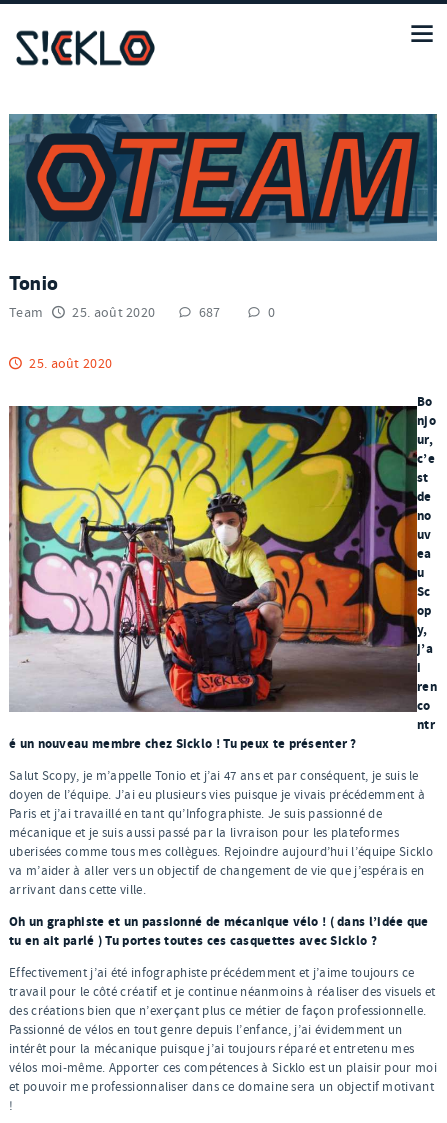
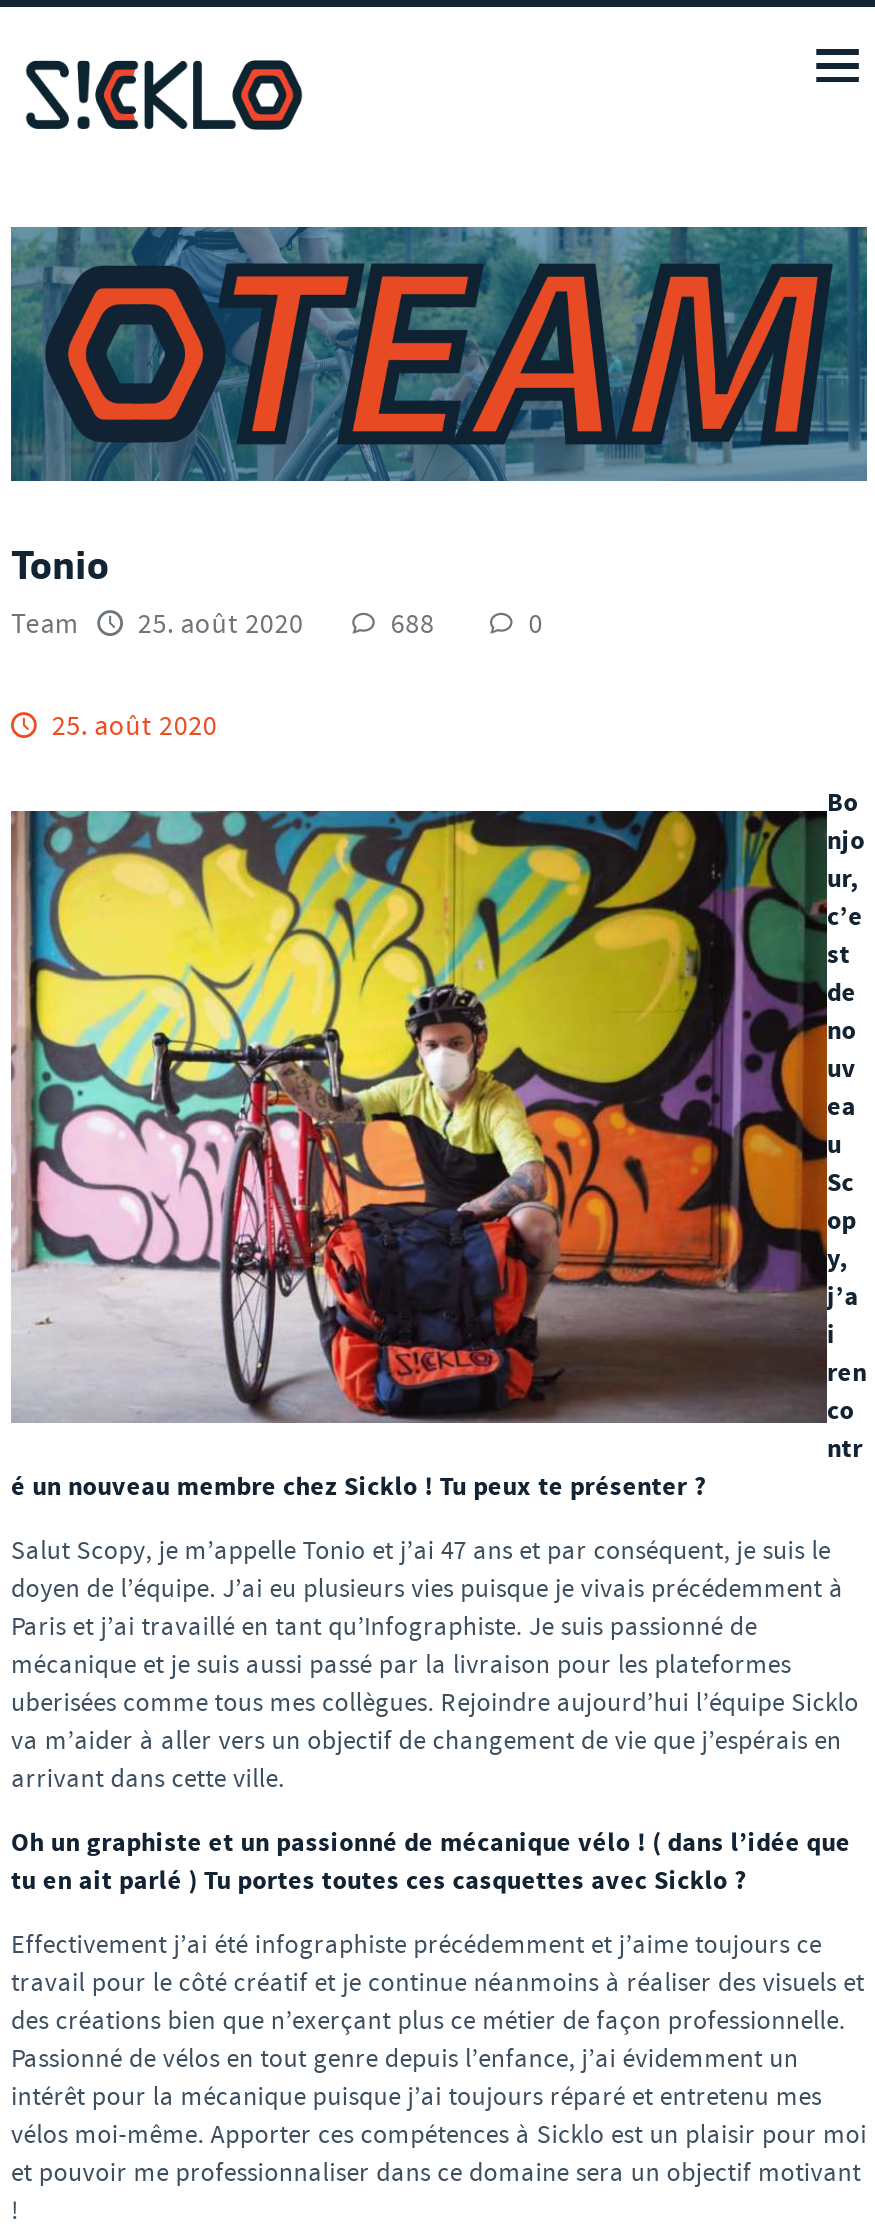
- 687
+ 688
